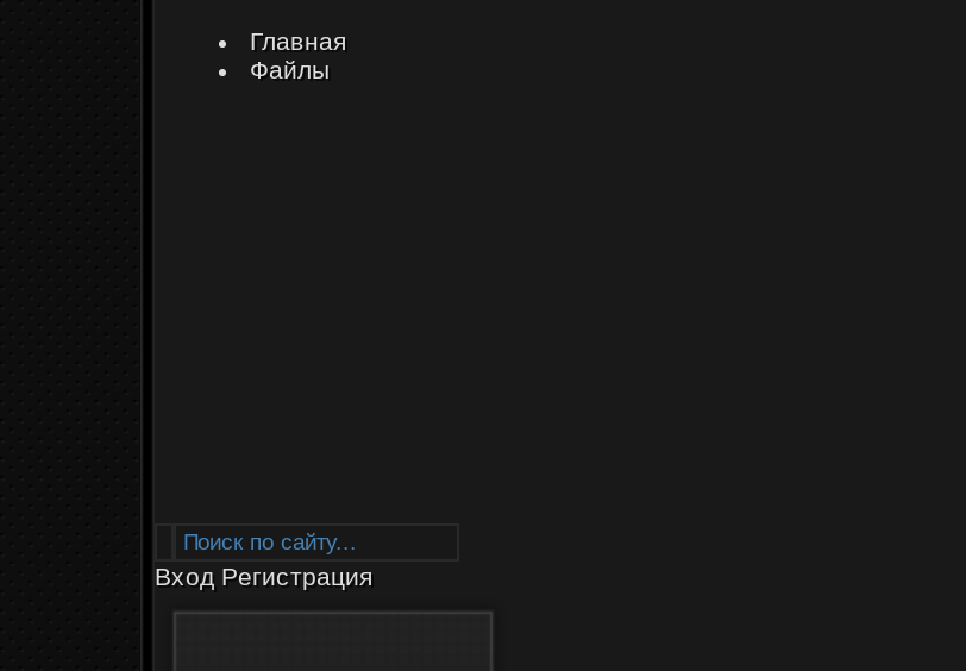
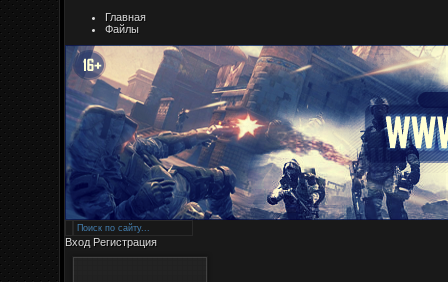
+ [image]
